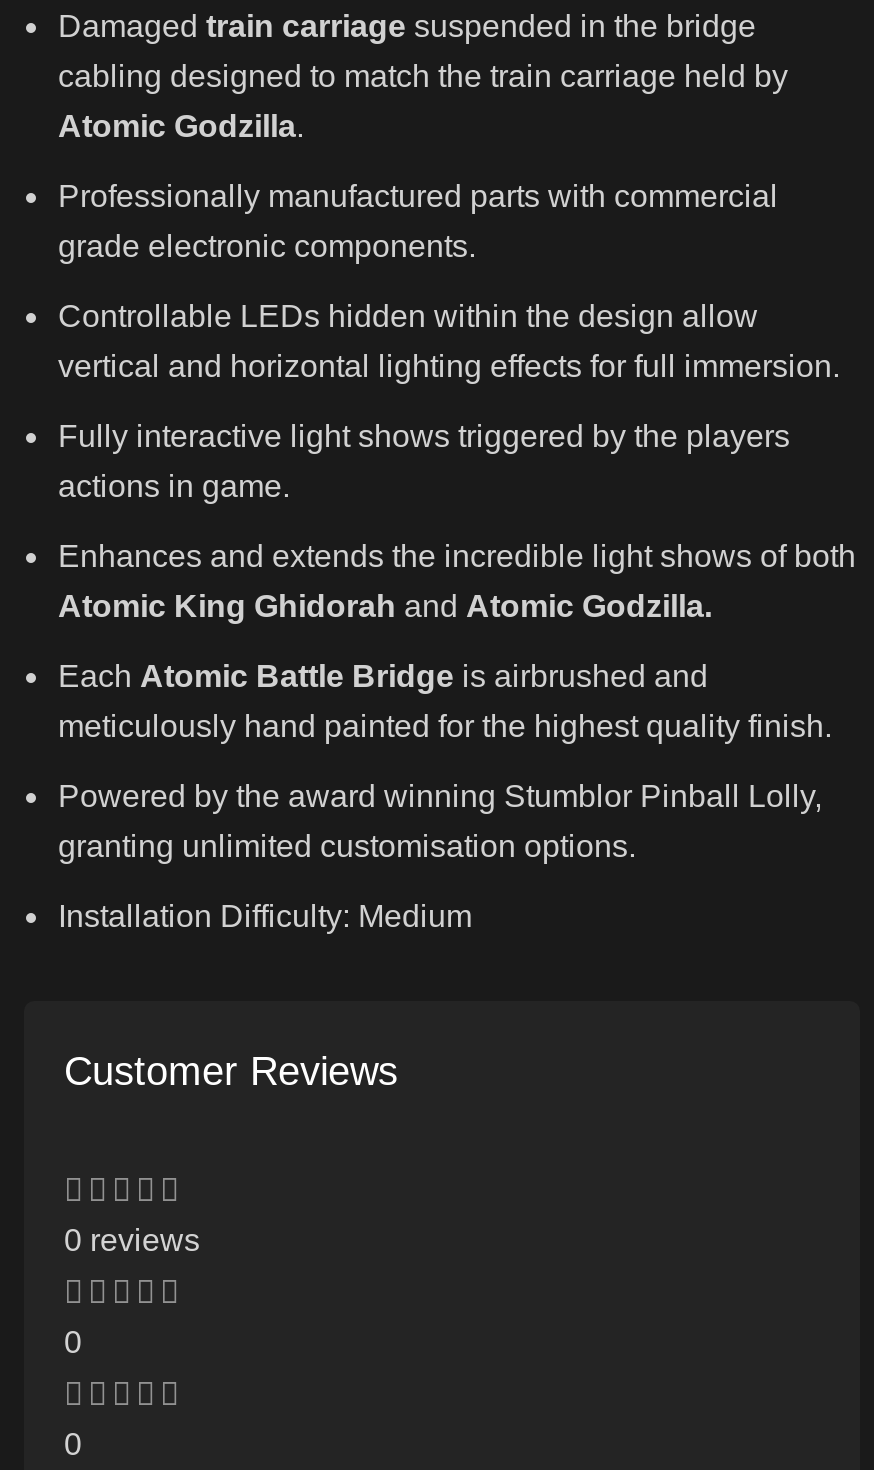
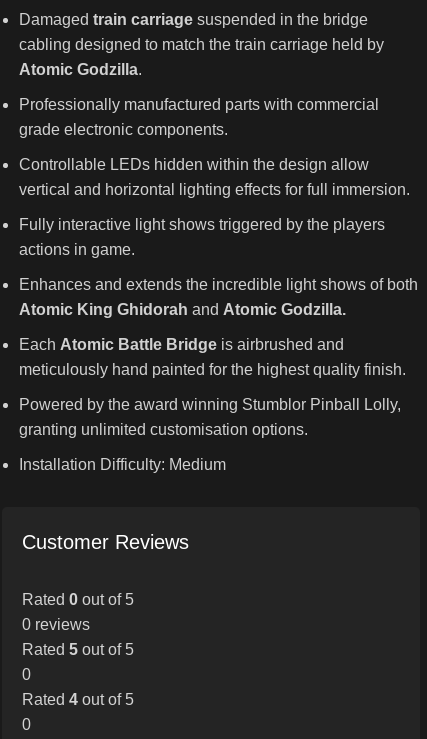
+ Rated 0 out of 5

+ Rated 5 out of 5

+ Rated 4 out of 5
